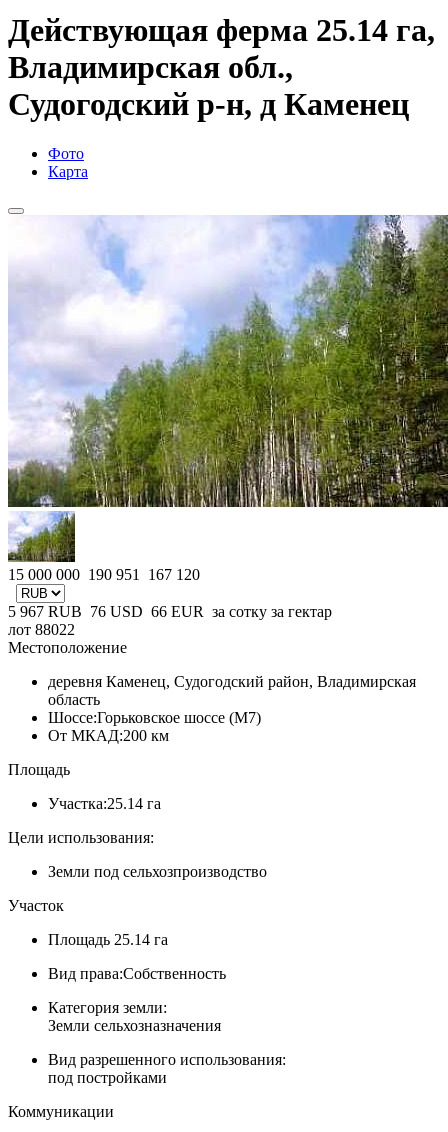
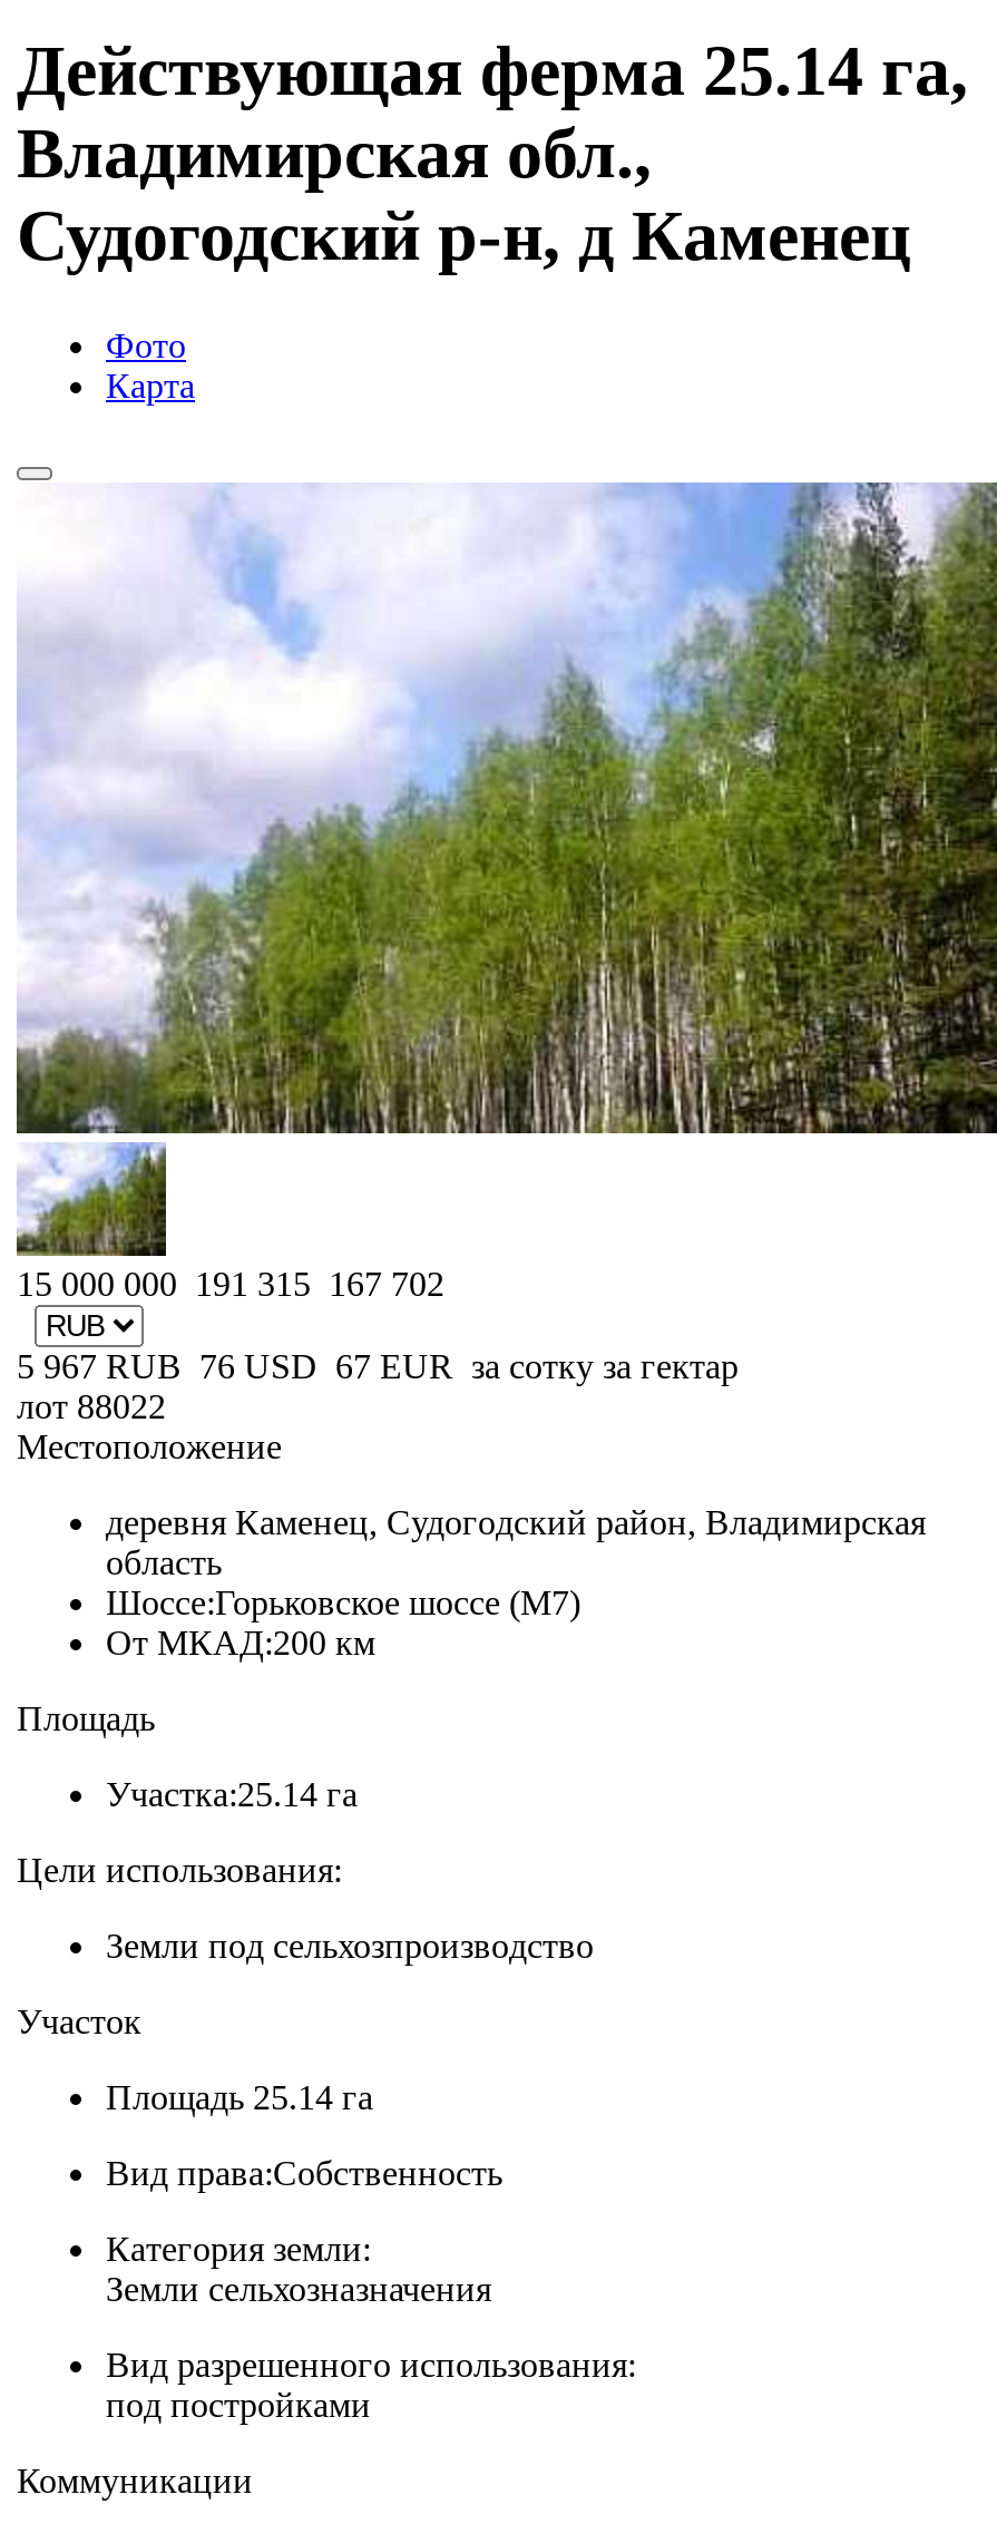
- 15 000 000 190 951 167 120
+ 15 000 000 191 315 167 702

- 5 967RUB 76 USD 66 EUR за сотку за гектар
+ 5 967RUB 76 USD 67 EUR за сотку за гектар
